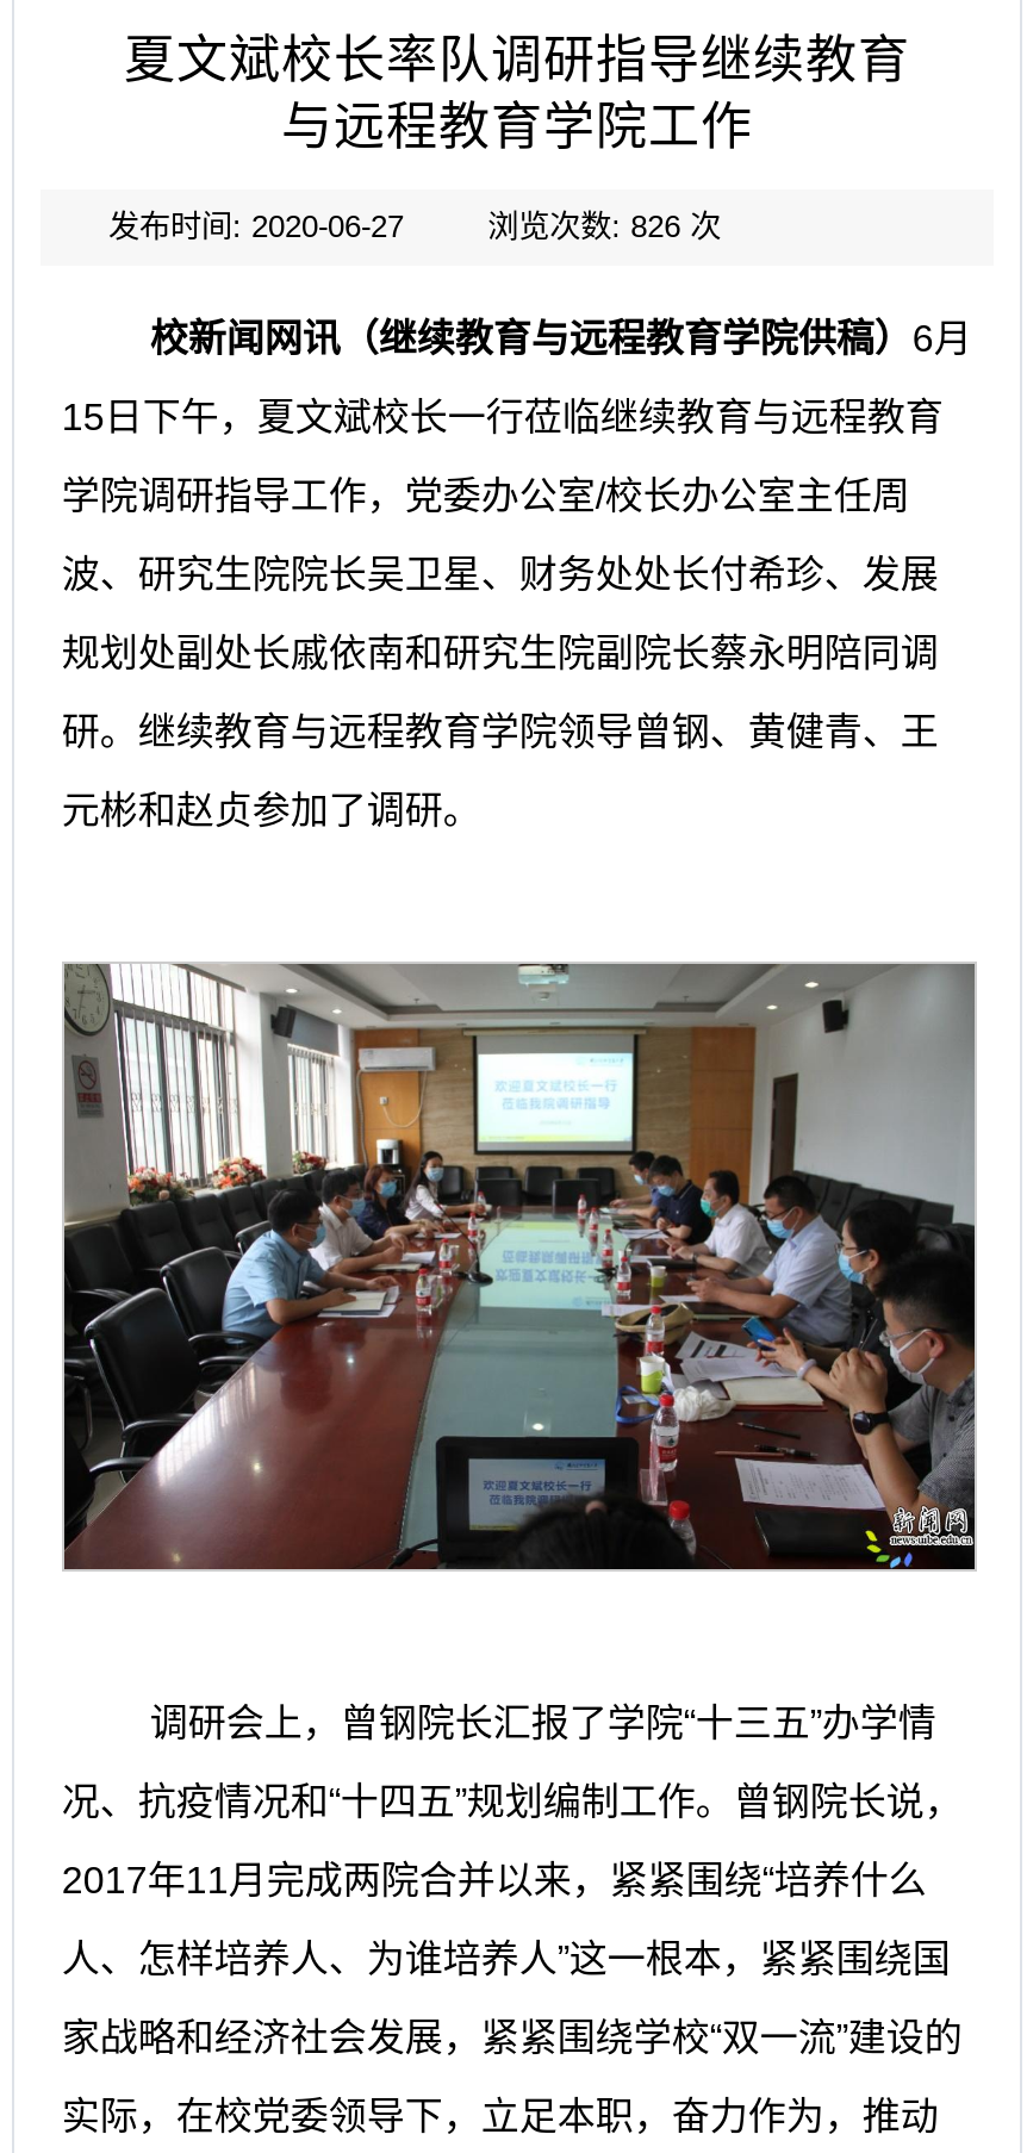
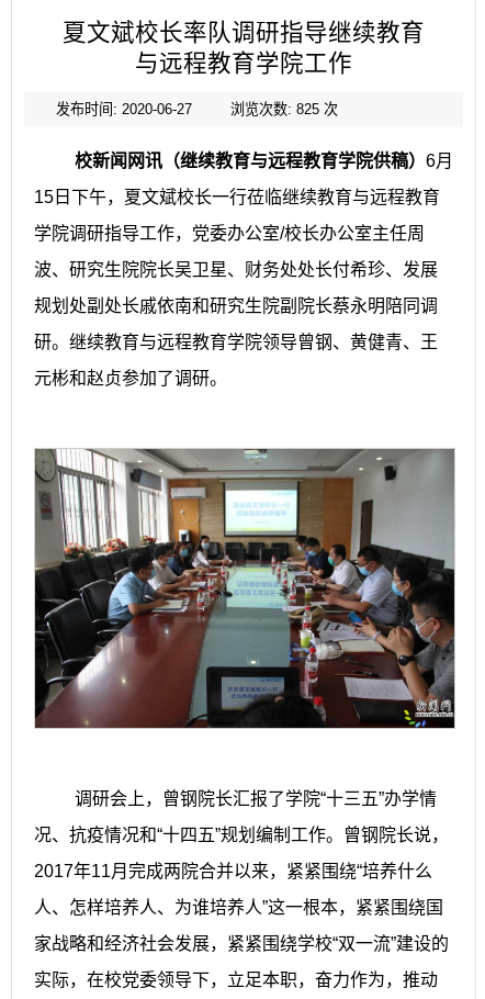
- 浏览次数: 826次
+ 浏览次数: 825次
